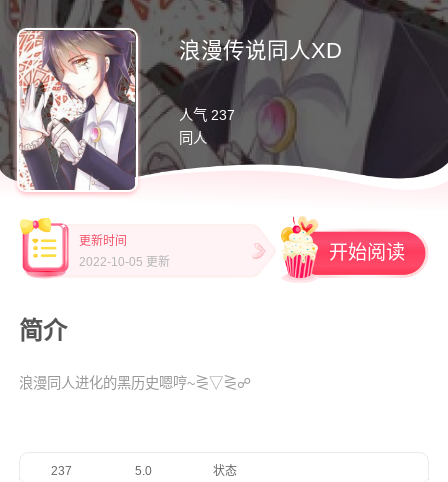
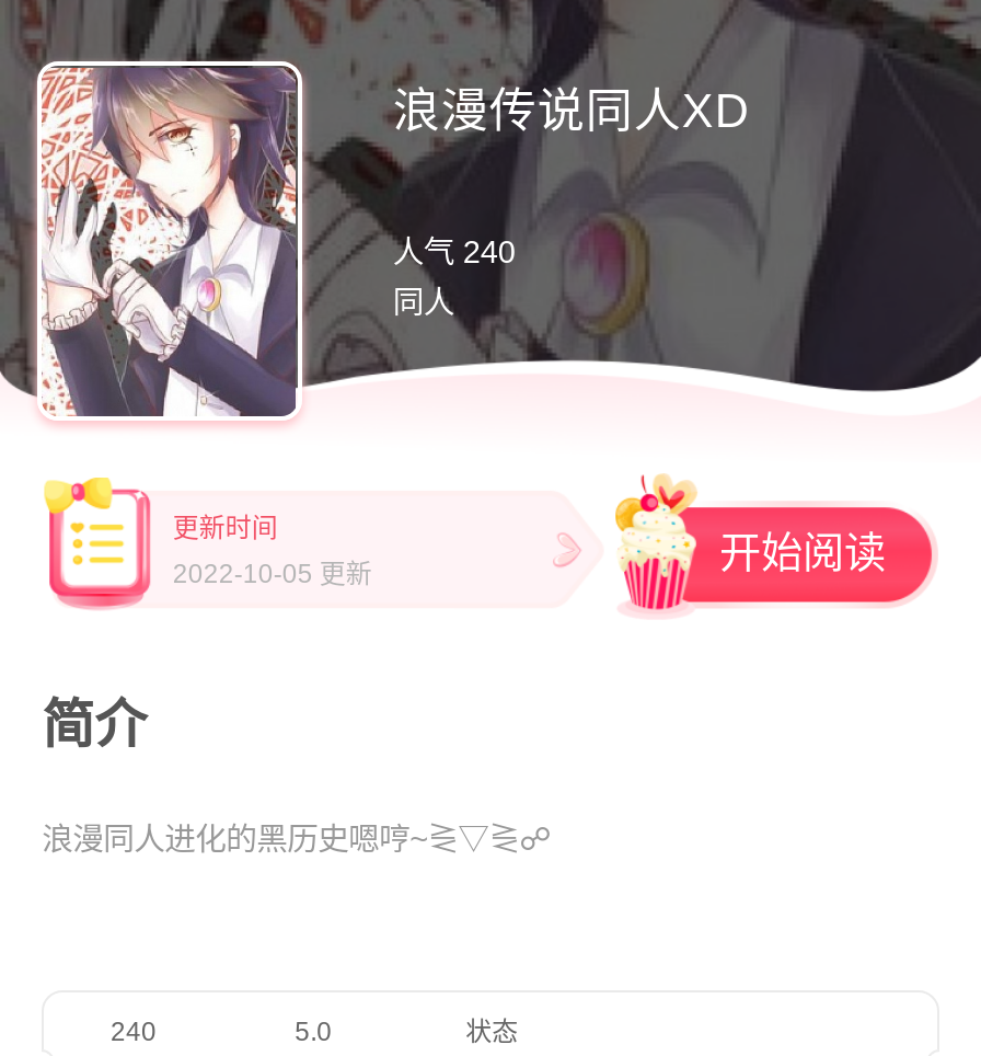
- 人气 237
+ 人气 240

- 237
+ 240
